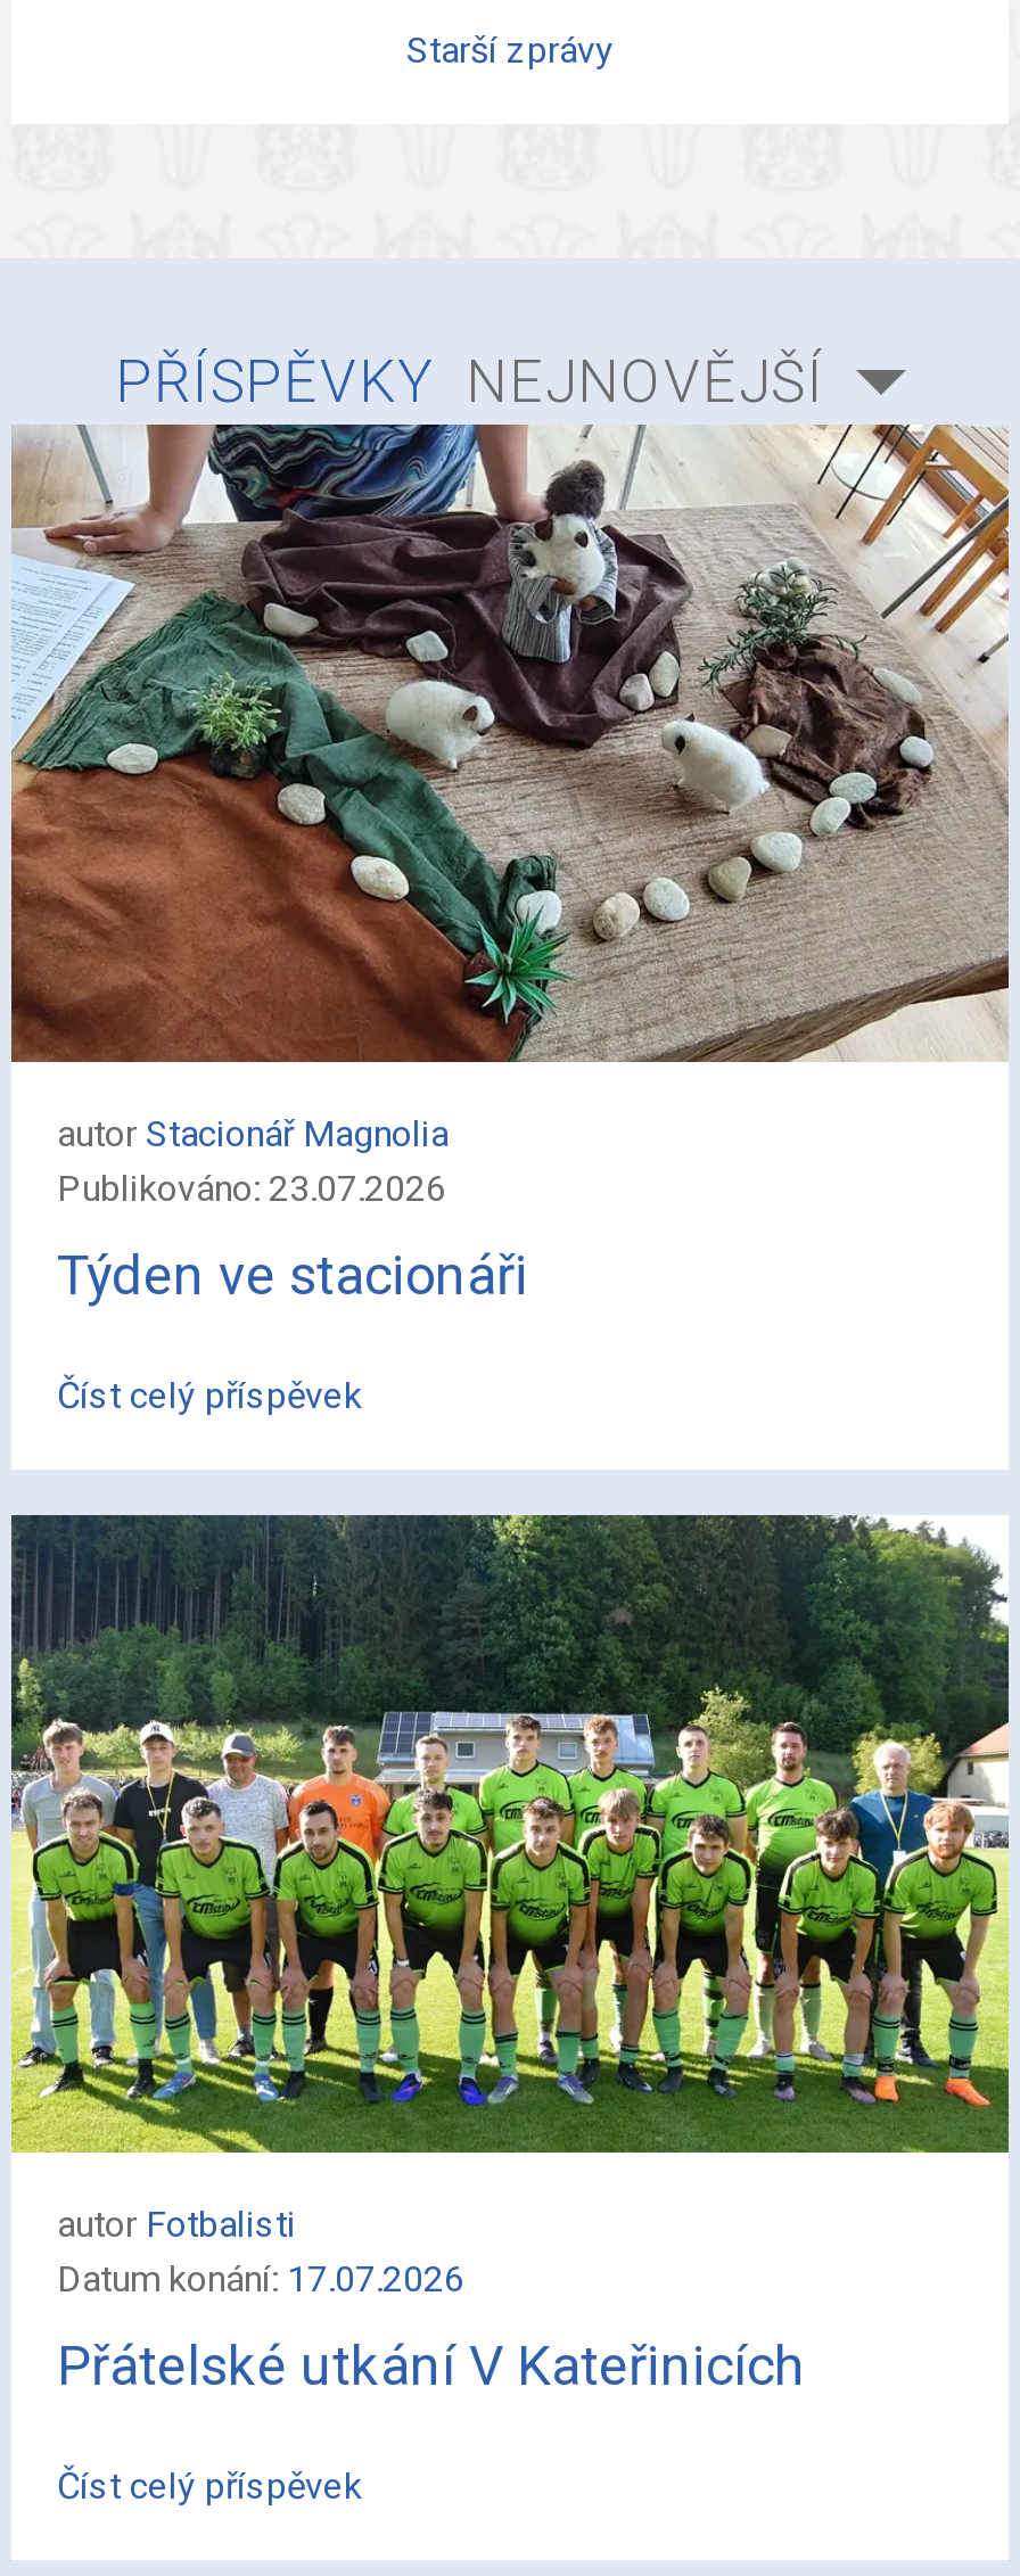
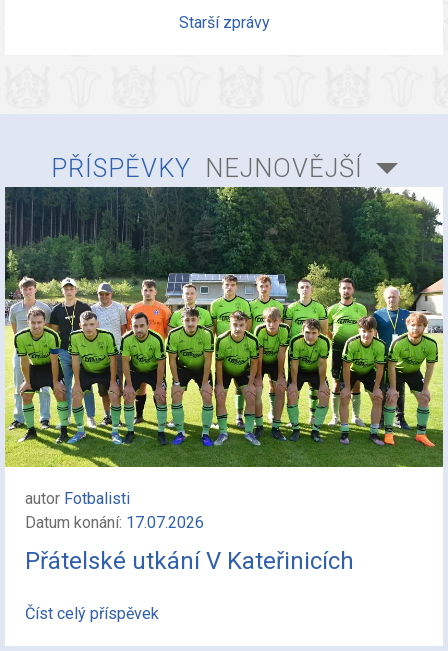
- [image]
- autor Stacionář Magnolia
- Publikováno: 23.07.2026
- Týden ve stacionáři
- Číst celý příspěvek
